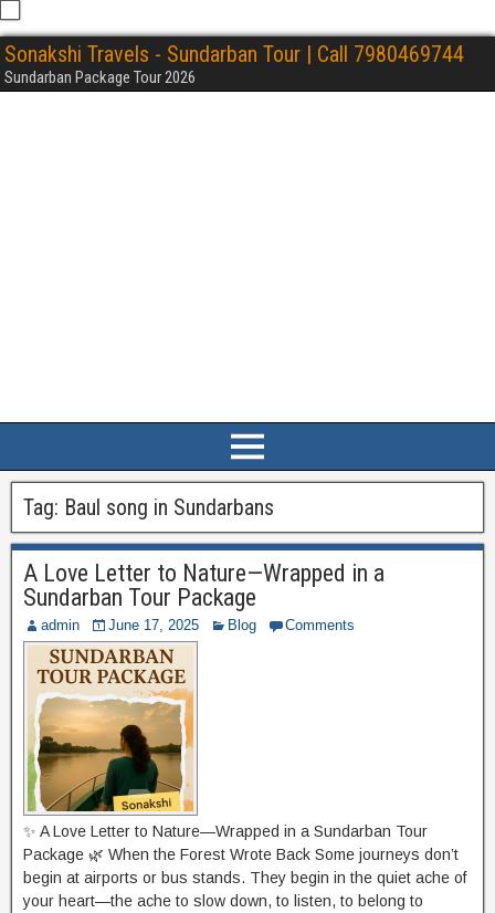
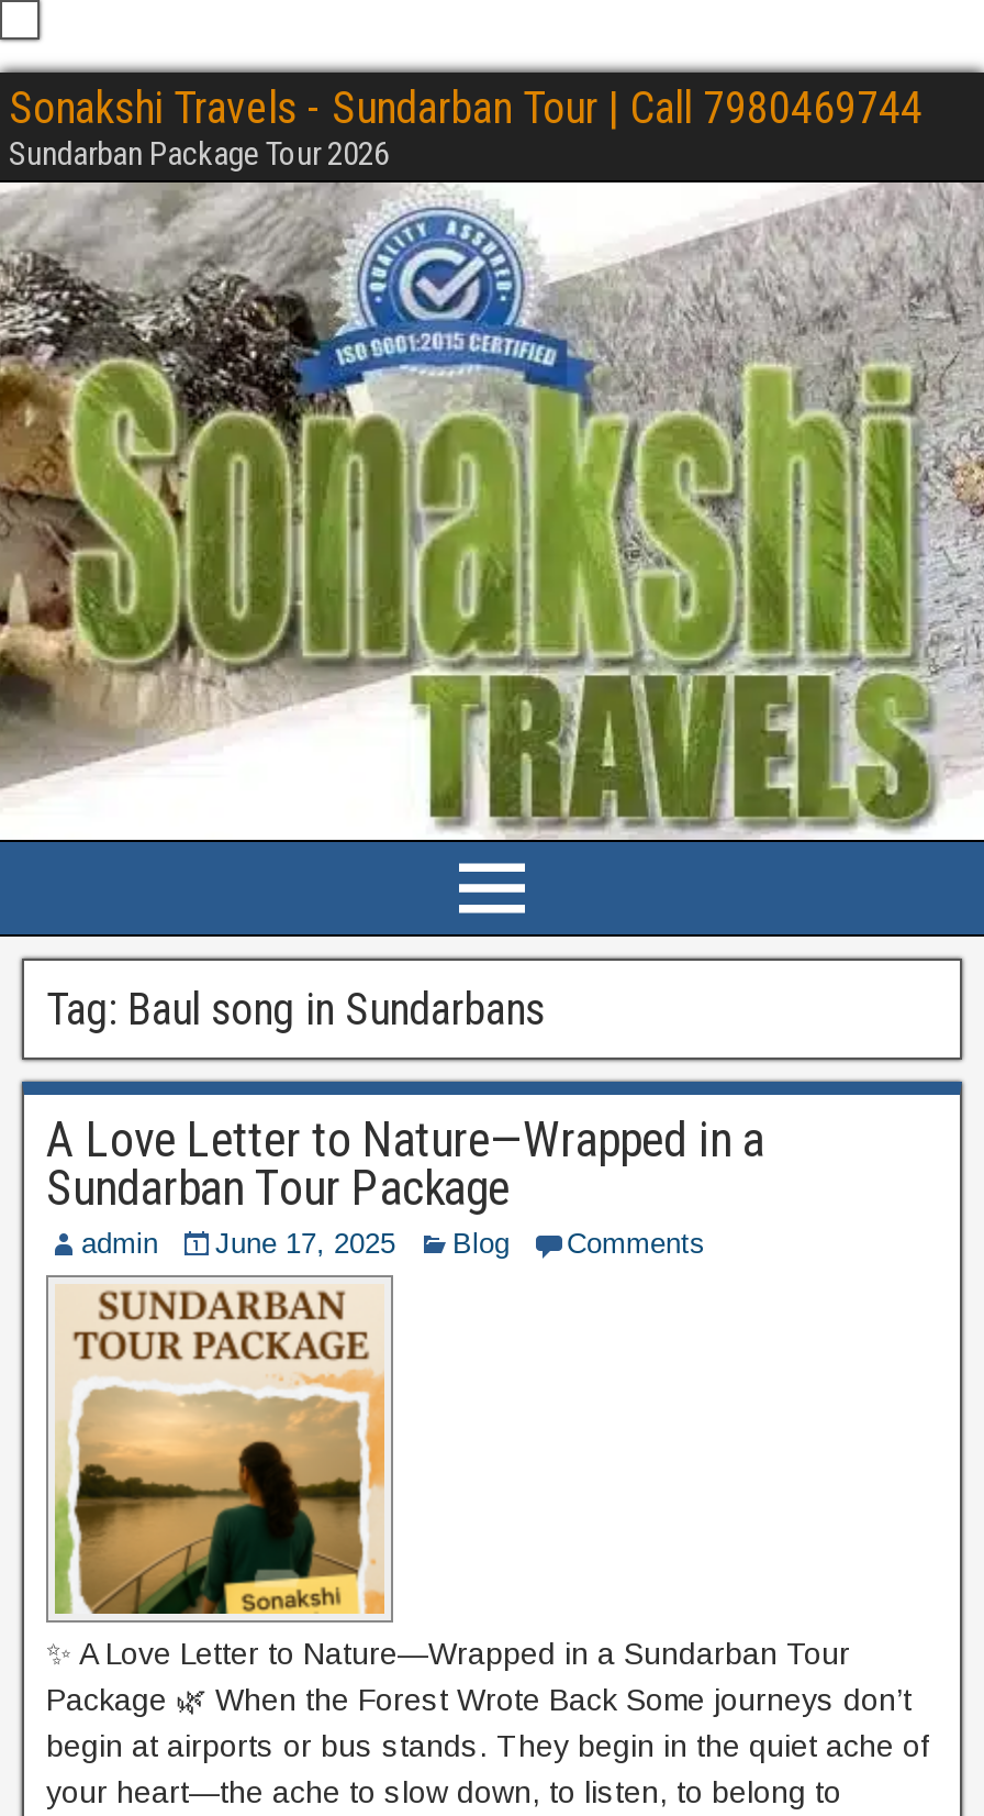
+ [image]
